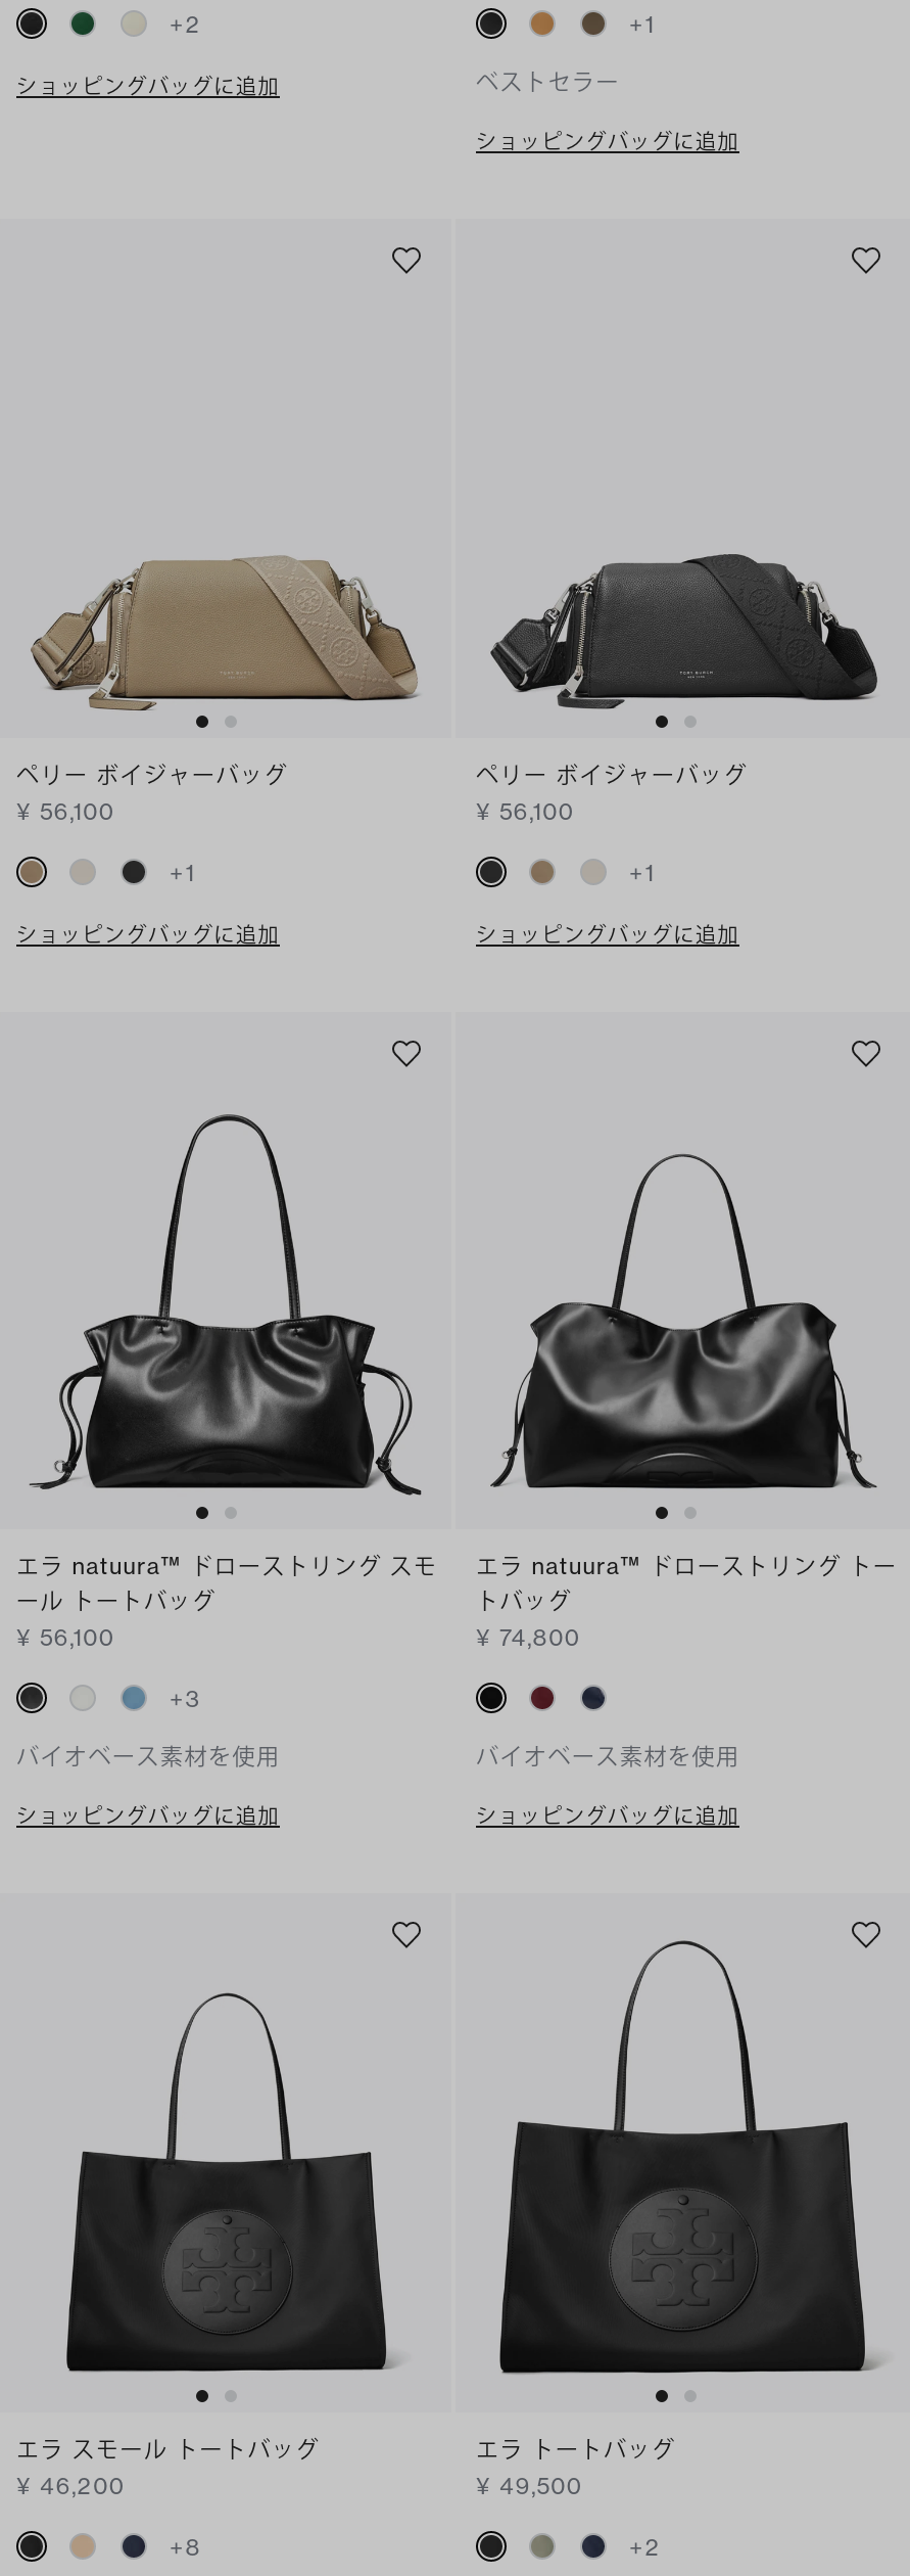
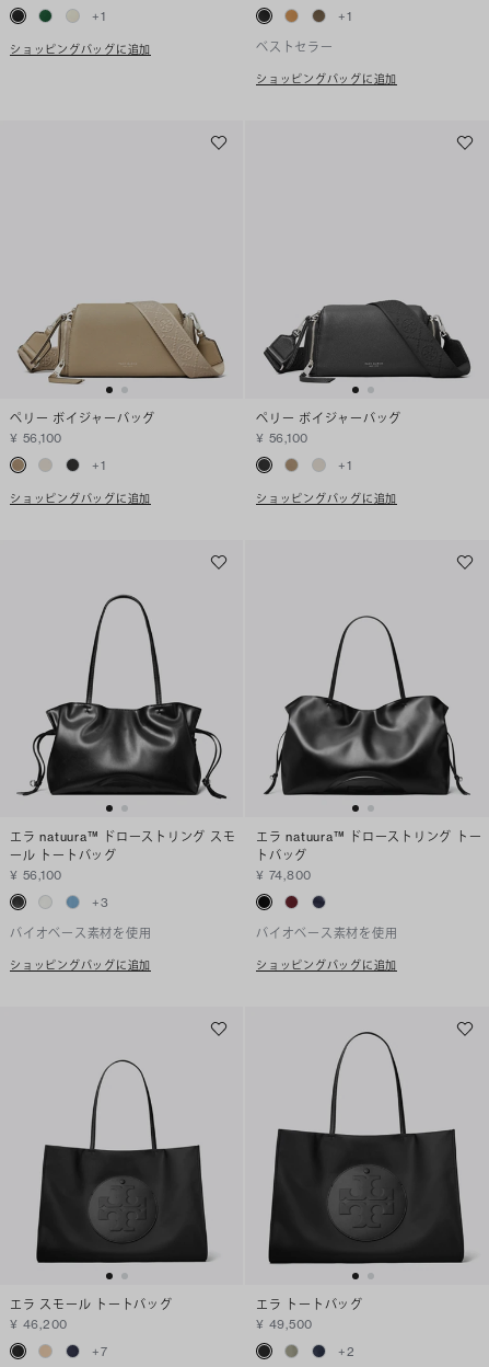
- +2
+ +1

- +8
+ +7
